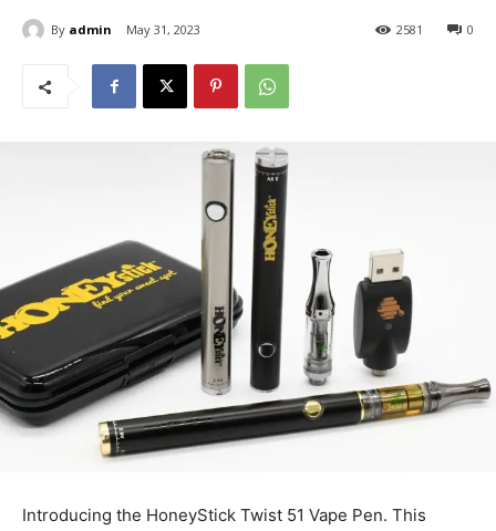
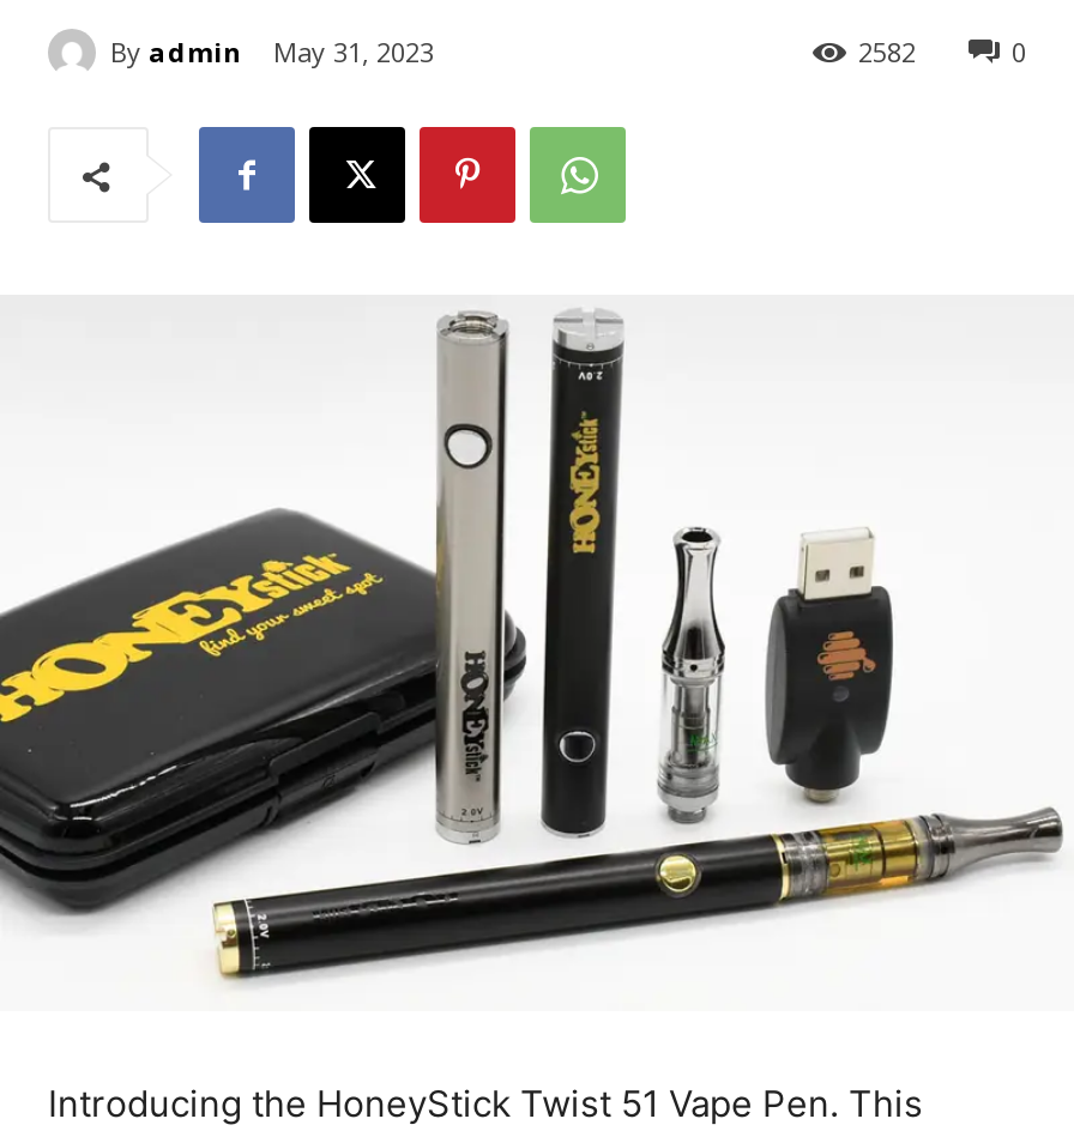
- 2581
+ 2582
